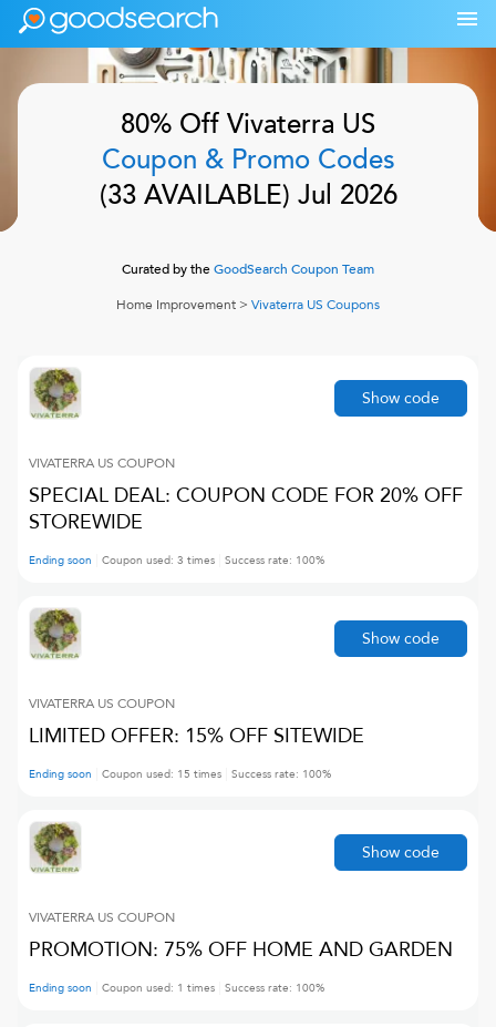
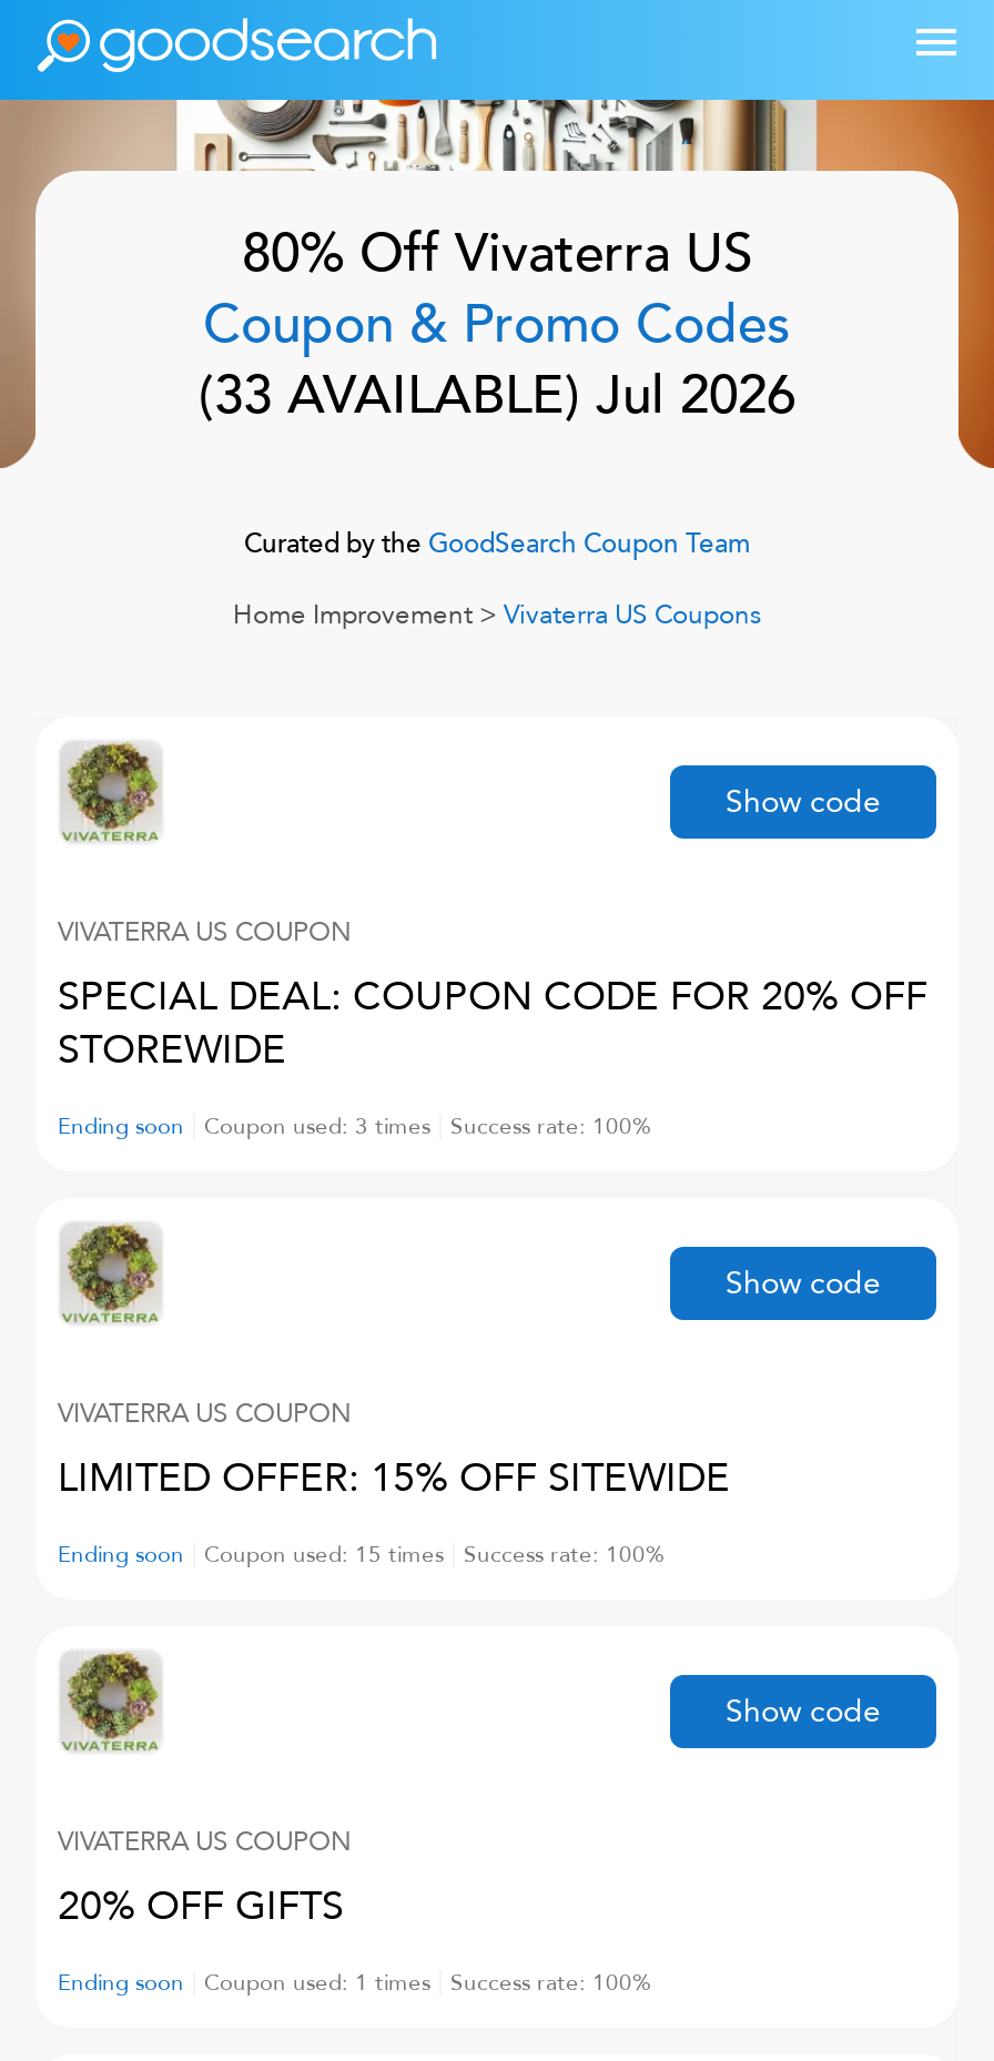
- PROMOTION: 75% OFF HOME AND GARDEN
+ 20% OFF GIFTS
